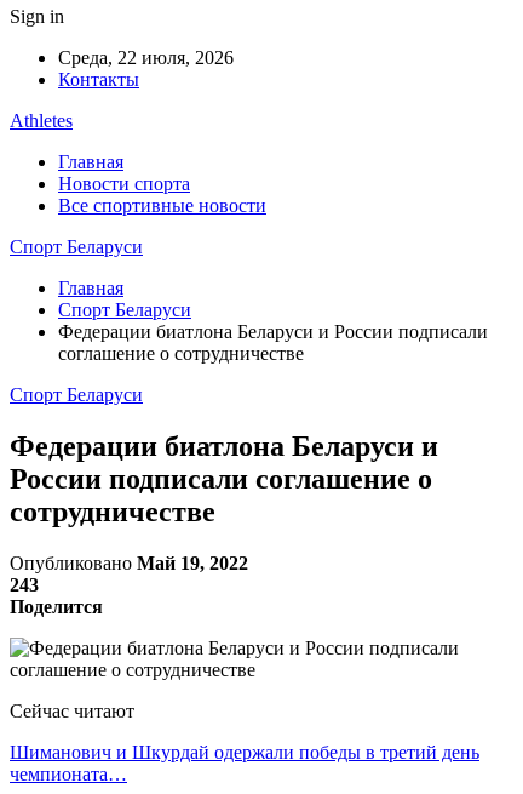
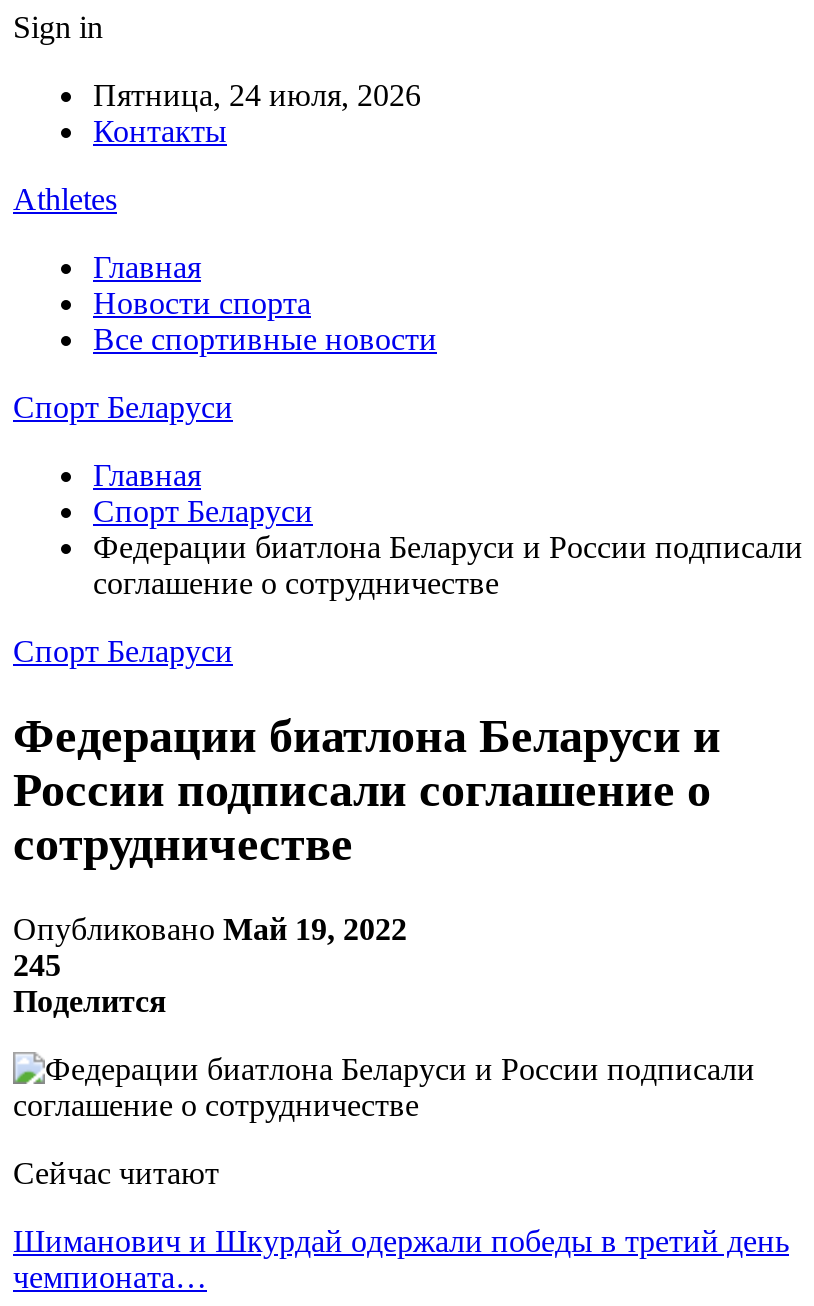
- Среда, 22 июля, 2026
+ Пятница, 24 июля, 2026

- 243
+ 245
